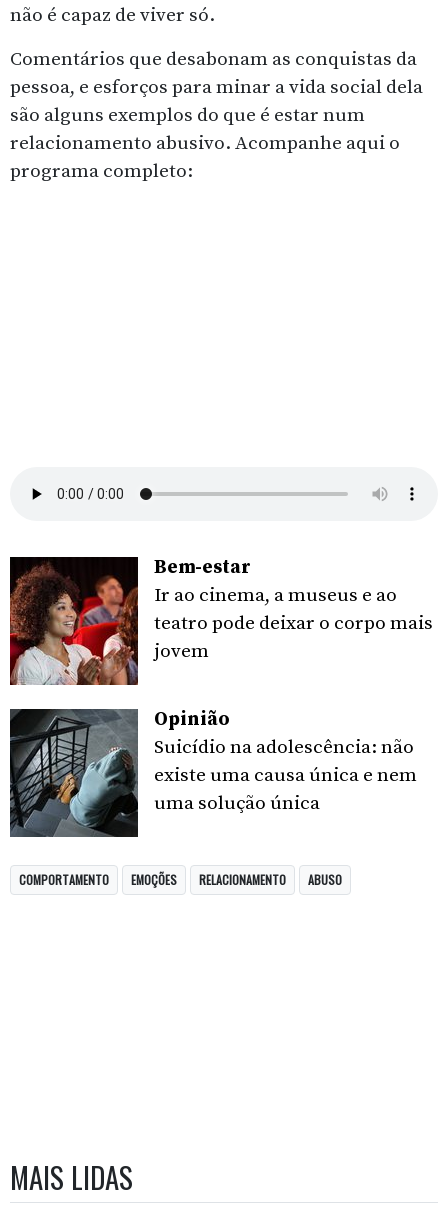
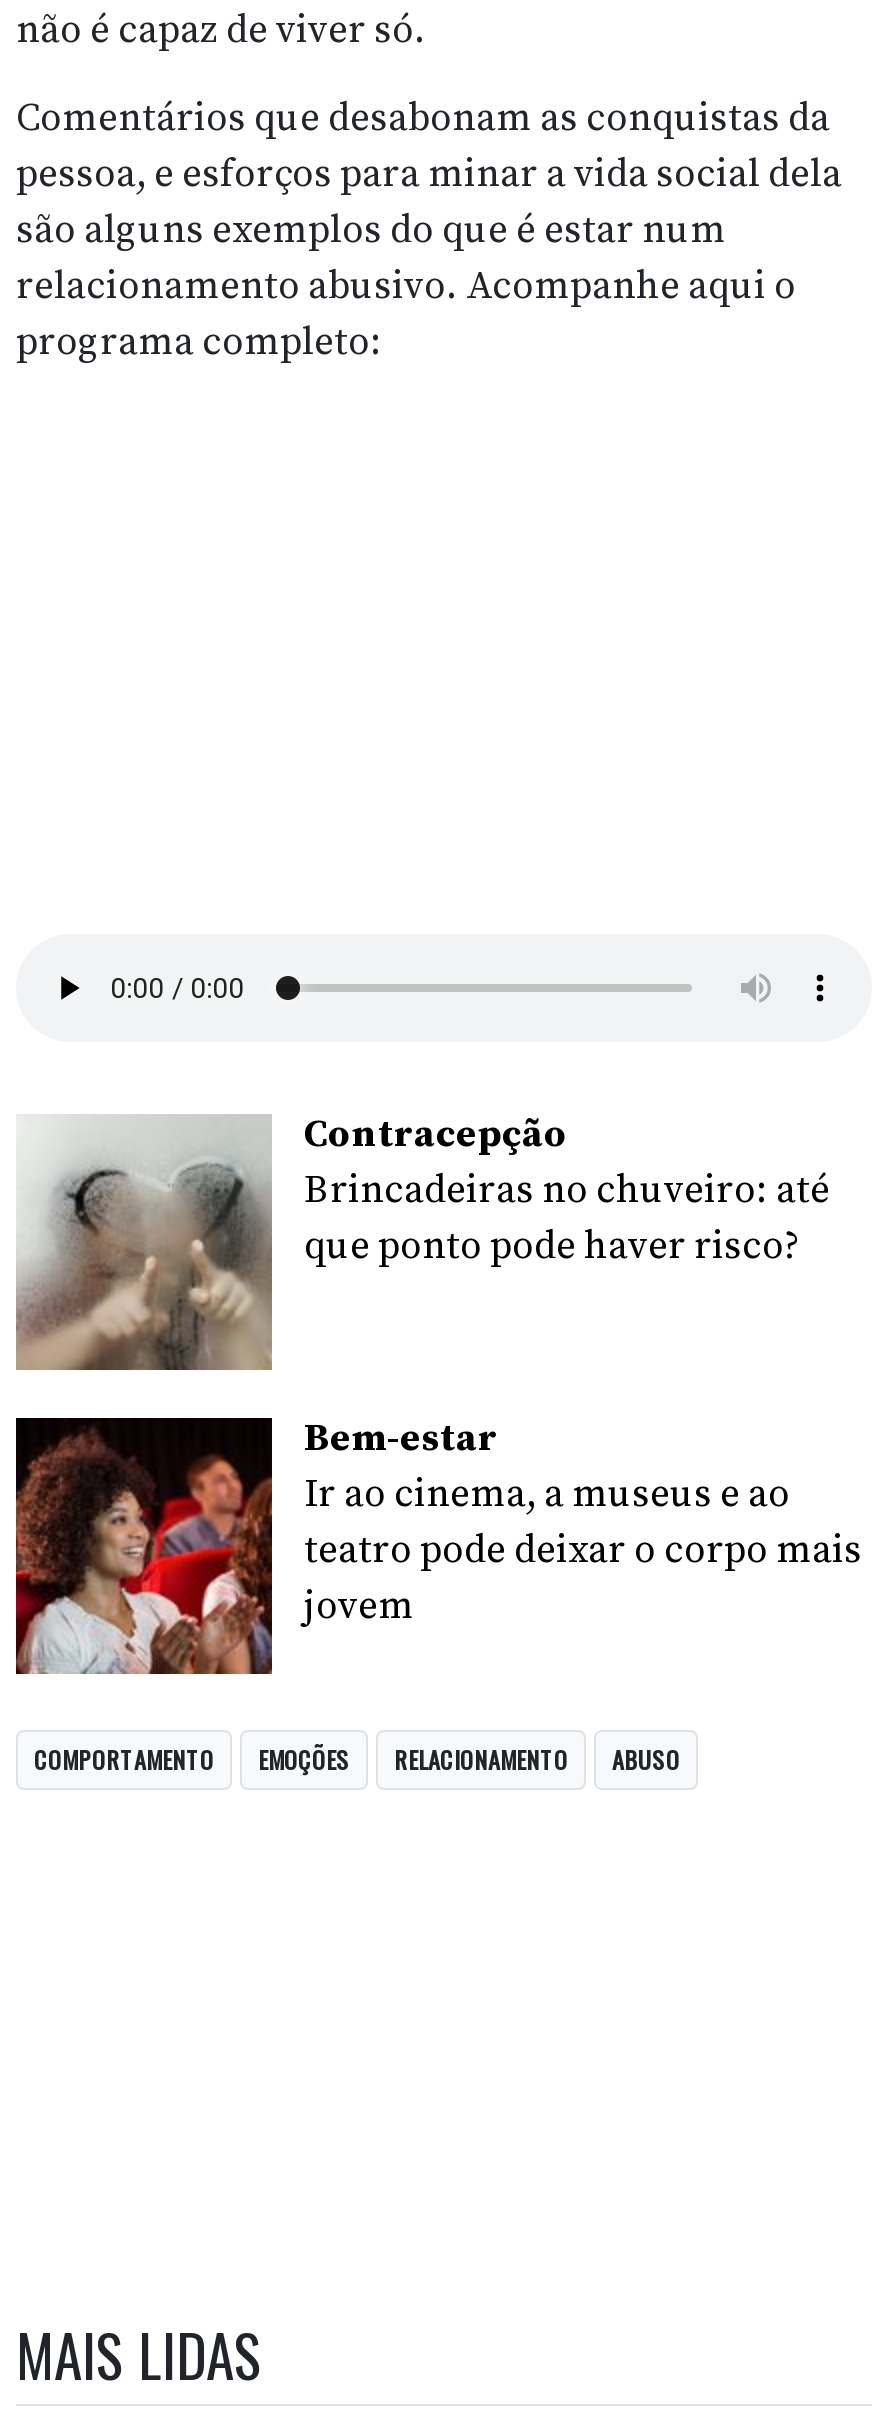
+ [image]
+ Contracepção
+ Brincadeiras no chuveiro: até
+ que ponto pode haver risco?

moved down: [image] | Bem-estar | Ir ao cinema, a museus e ao | teatro pode deixar o corpo mais | jovem

- [image]
- Opinião
- Suicídio na adolescência: não
- existe uma causa única e nem
- uma solução única
